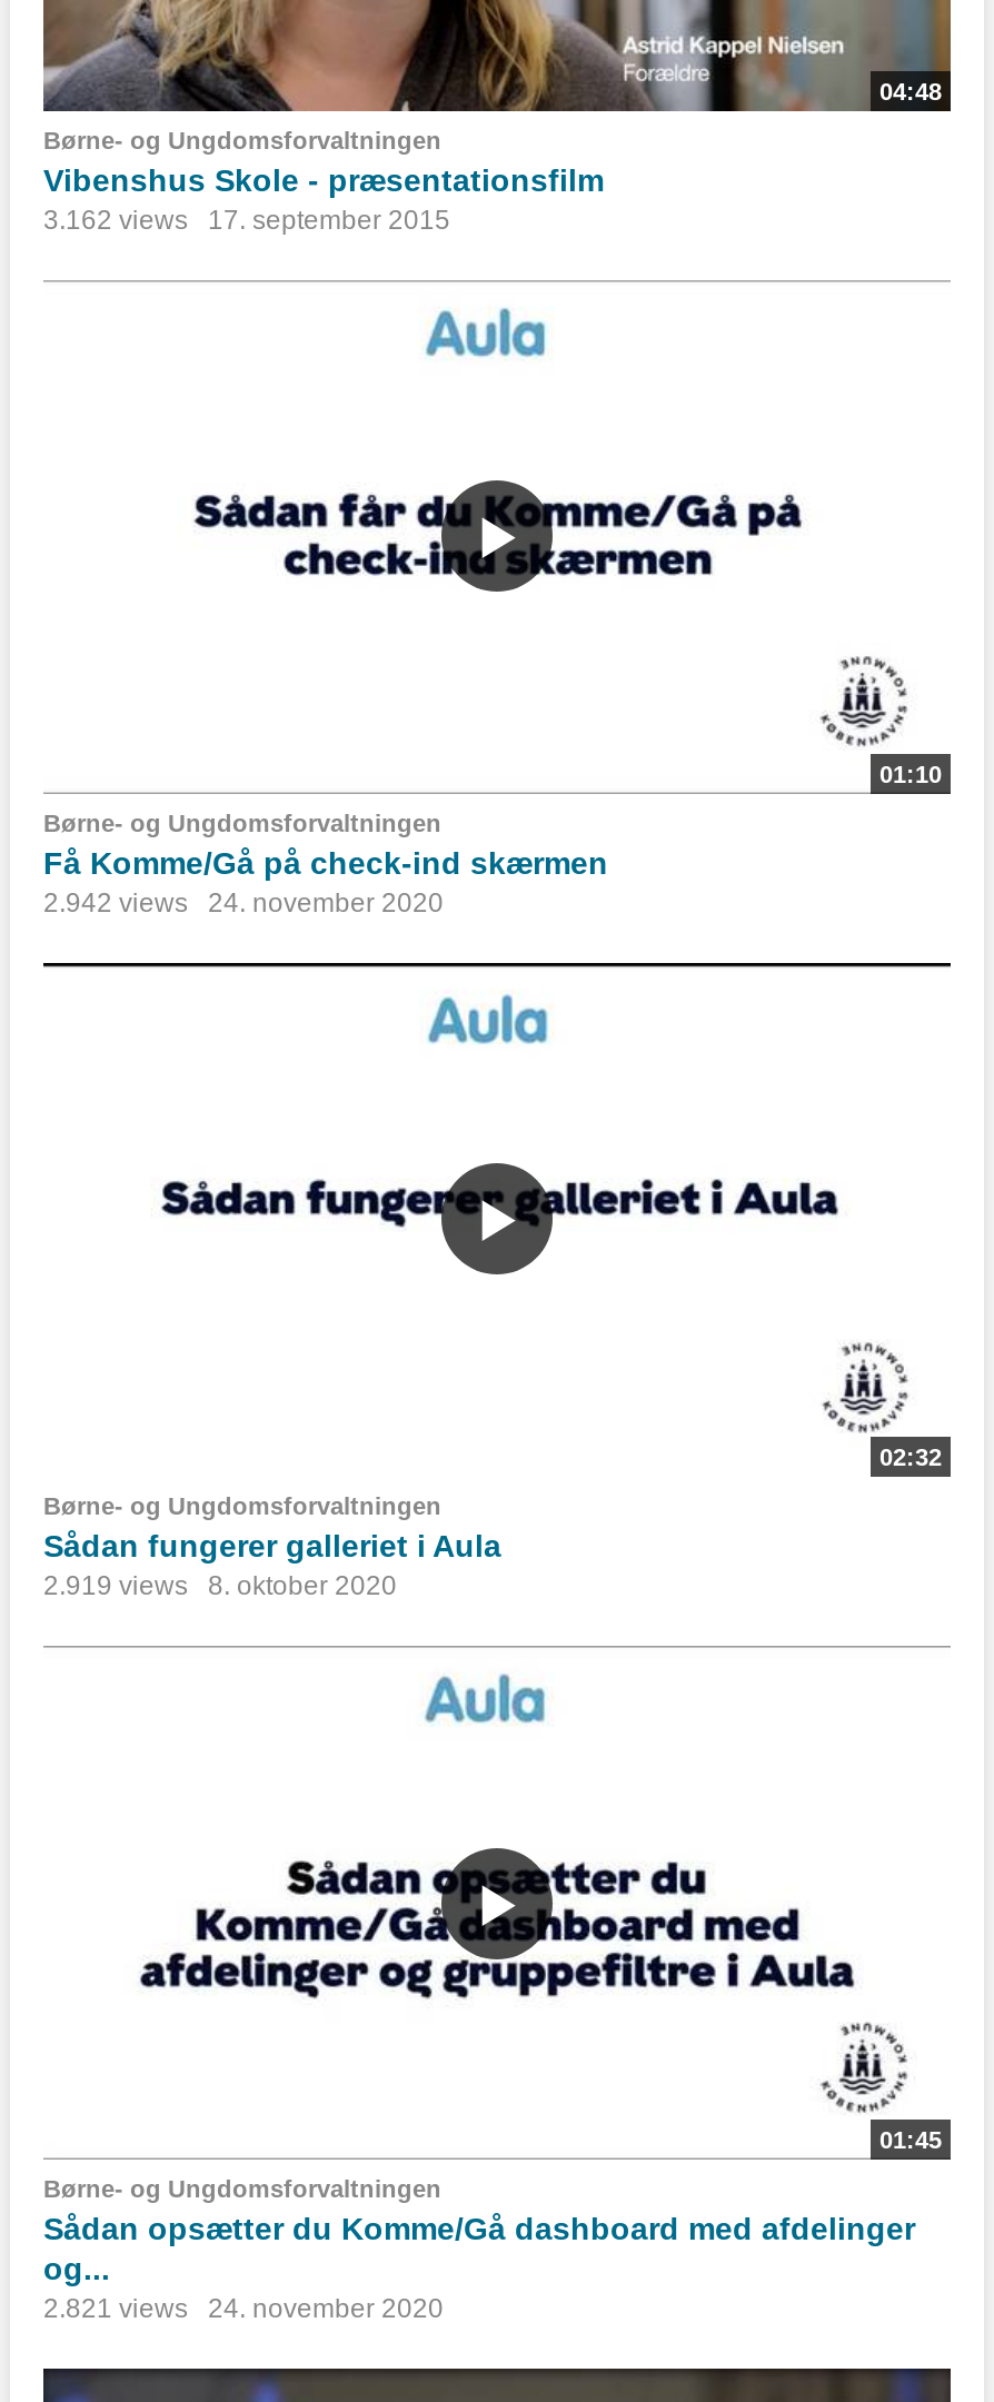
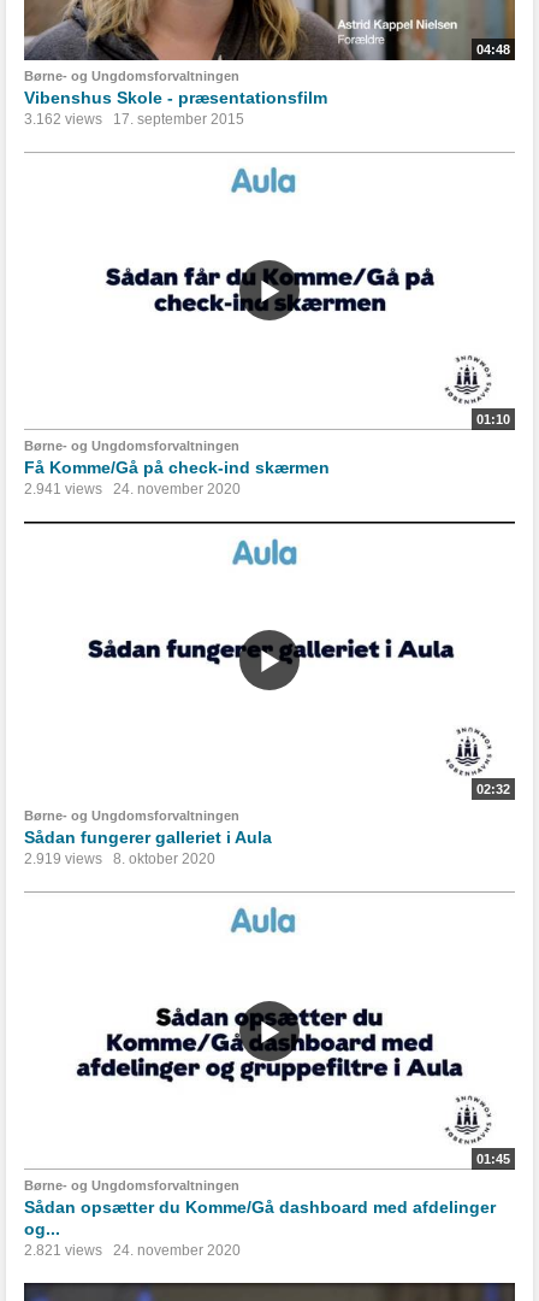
- 2.942 views 24. november 2020
+ 2.941 views 24. november 2020
